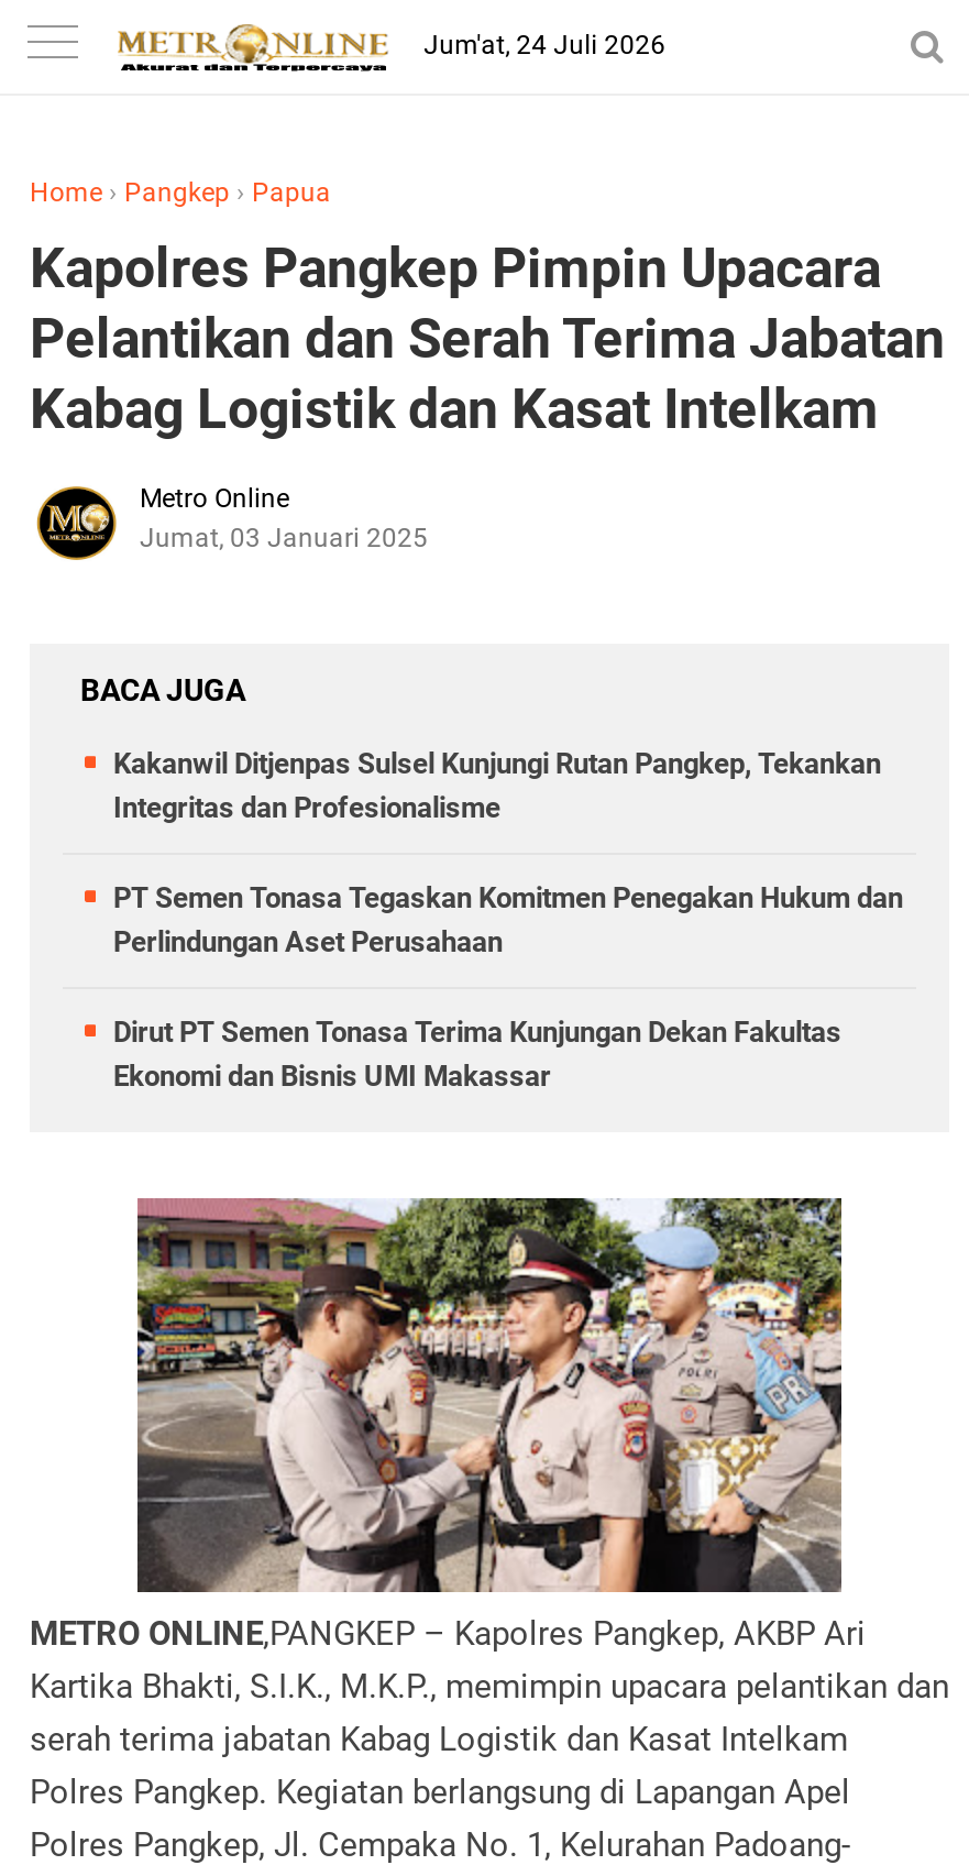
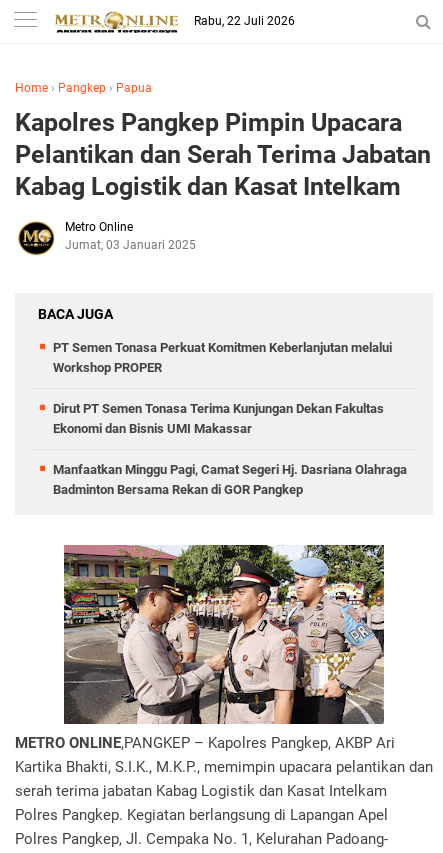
- Jum'at, 24 Juli 2026
+ Rabu, 22 Juli 2026

- Kakanwil Ditjenpas Sulsel Kunjungi Rutan Pangkep, Tekankan
- Integritas dan Profesionalisme
- PT Semen Tonasa Tegaskan Komitmen Penegakan Hukum dan
- Perlindungan Aset Perusahaan
+ PT Semen Tonasa Perkuat Komitmen Keberlanjutan melalui
+ Workshop PROPER

moved up: Dirut PT Semen Tonasa Terima Kunjungan Dekan Fakultas | Ekonomi dan Bisnis UMI Makassar

+ Manfaatkan Minggu Pagi, Camat Segeri Hj. Dasriana Olahraga
+ Badminton Bersama Rekan di GOR Pangkep
